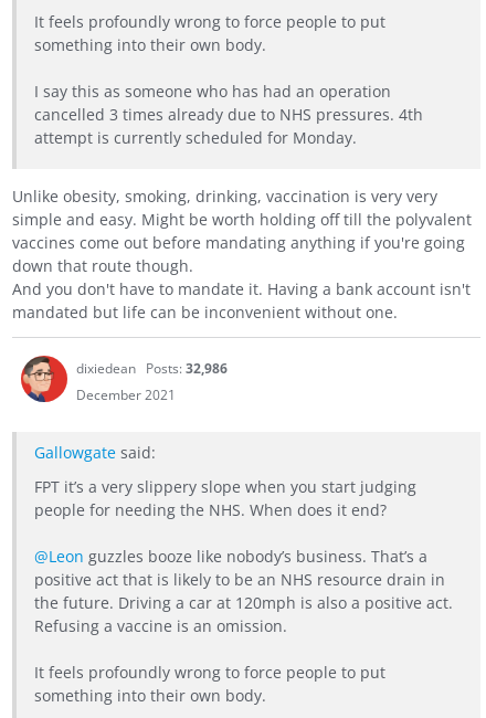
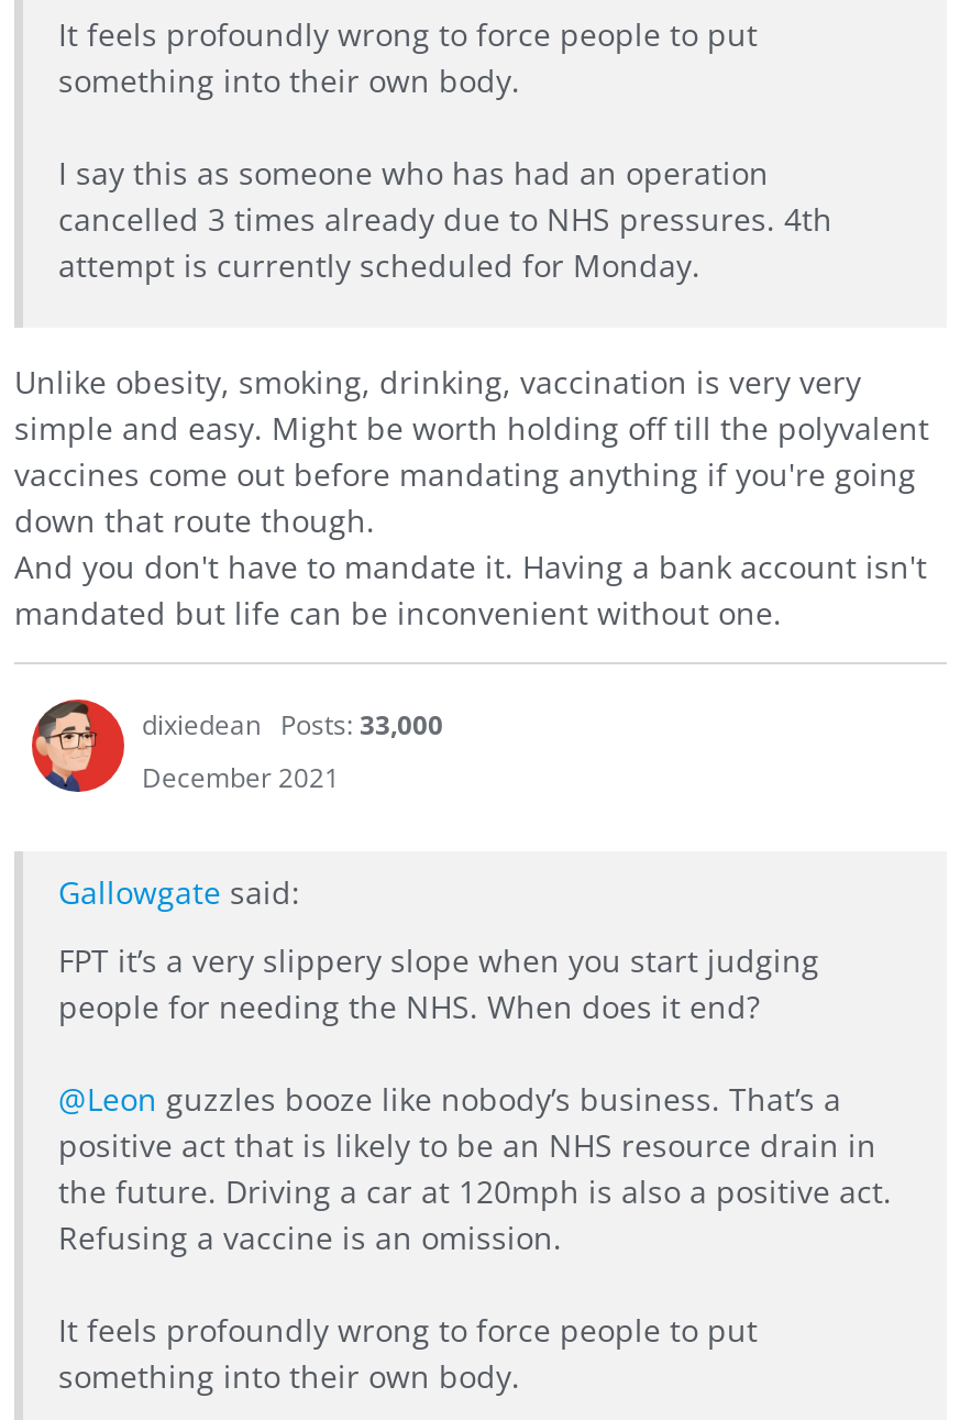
- dixiedean Posts: 32,986
+ dixiedean Posts: 33,000
